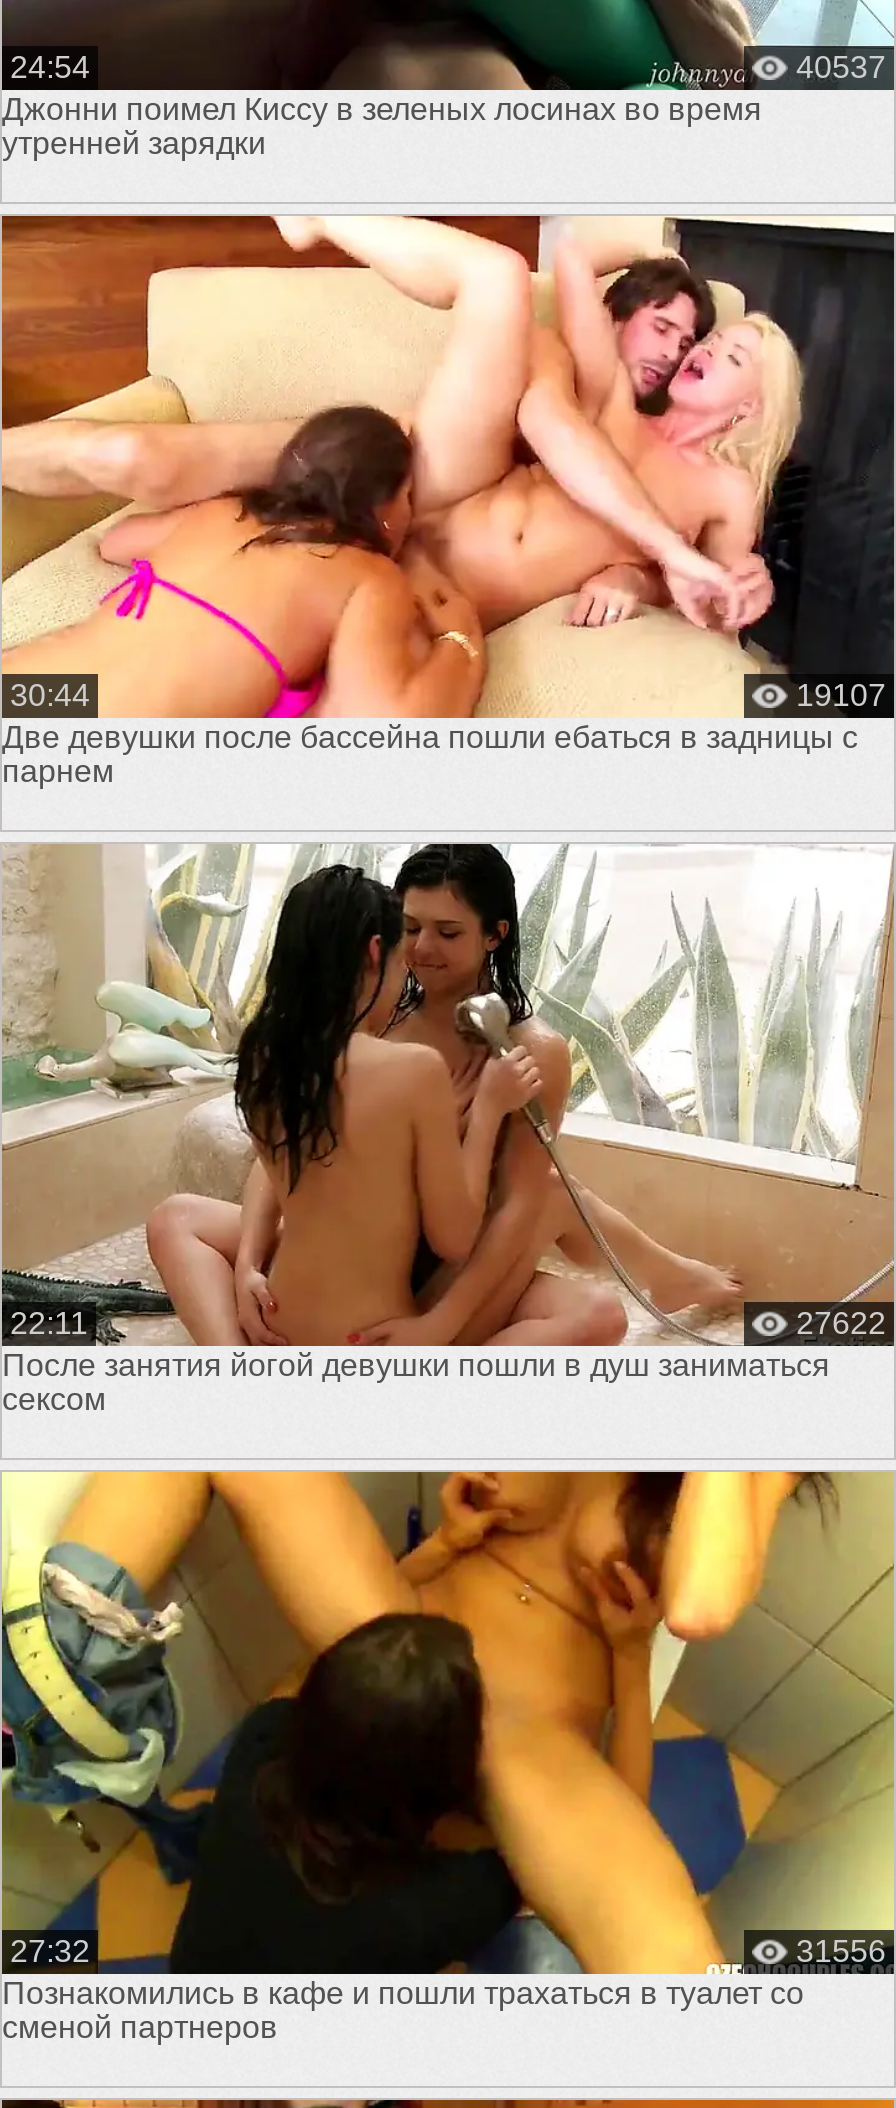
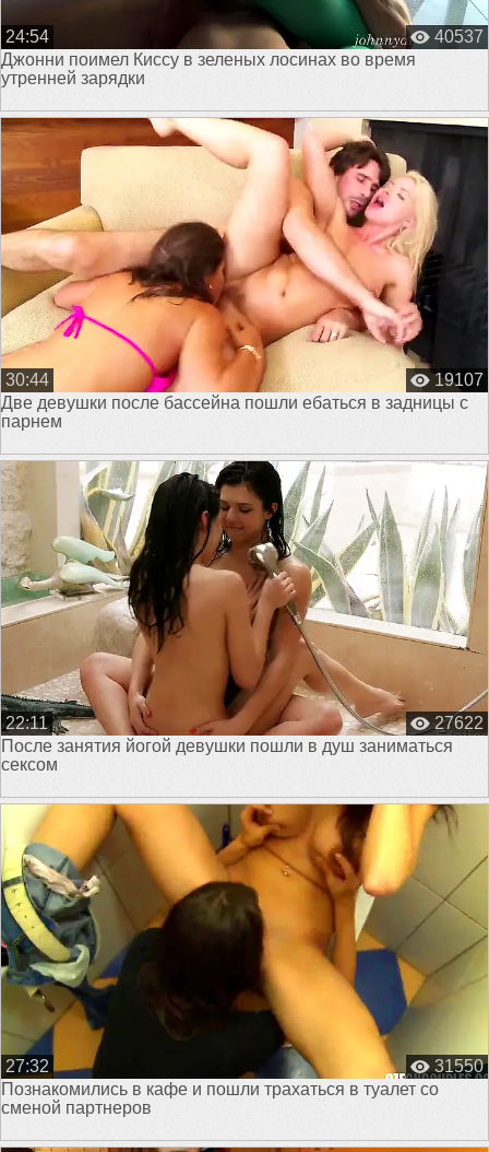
- 31556
+ 31550
